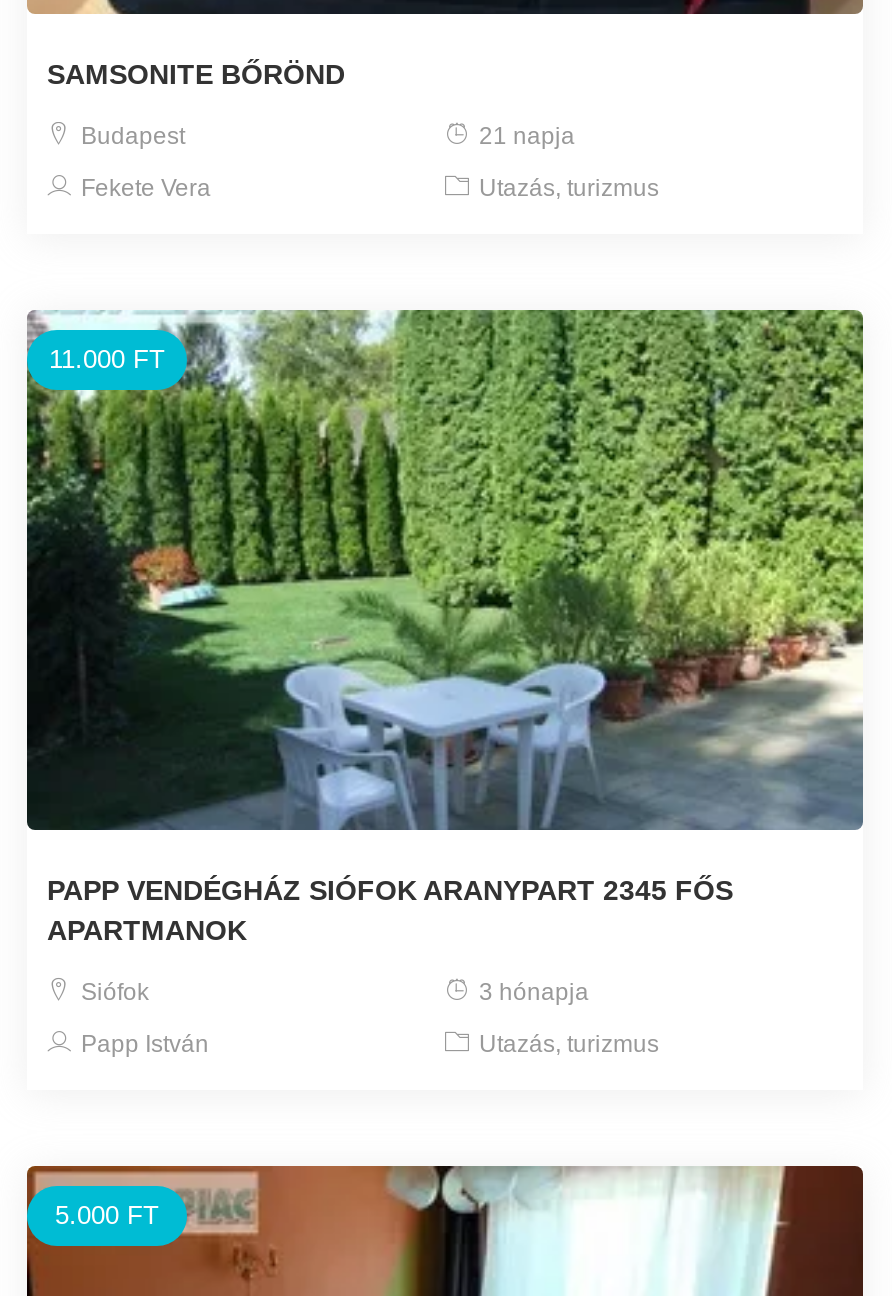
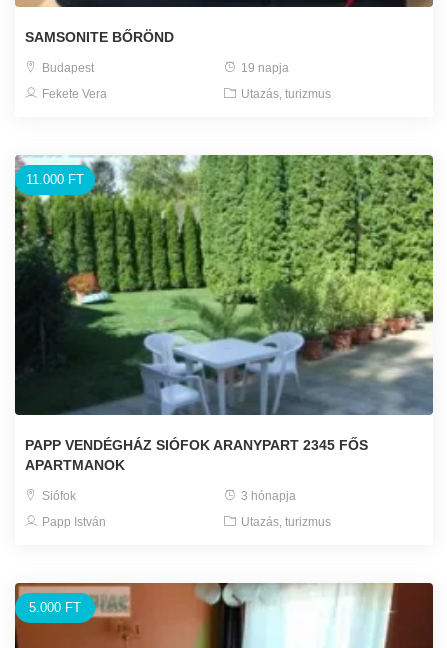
- 21 napja
+ 19 napja
